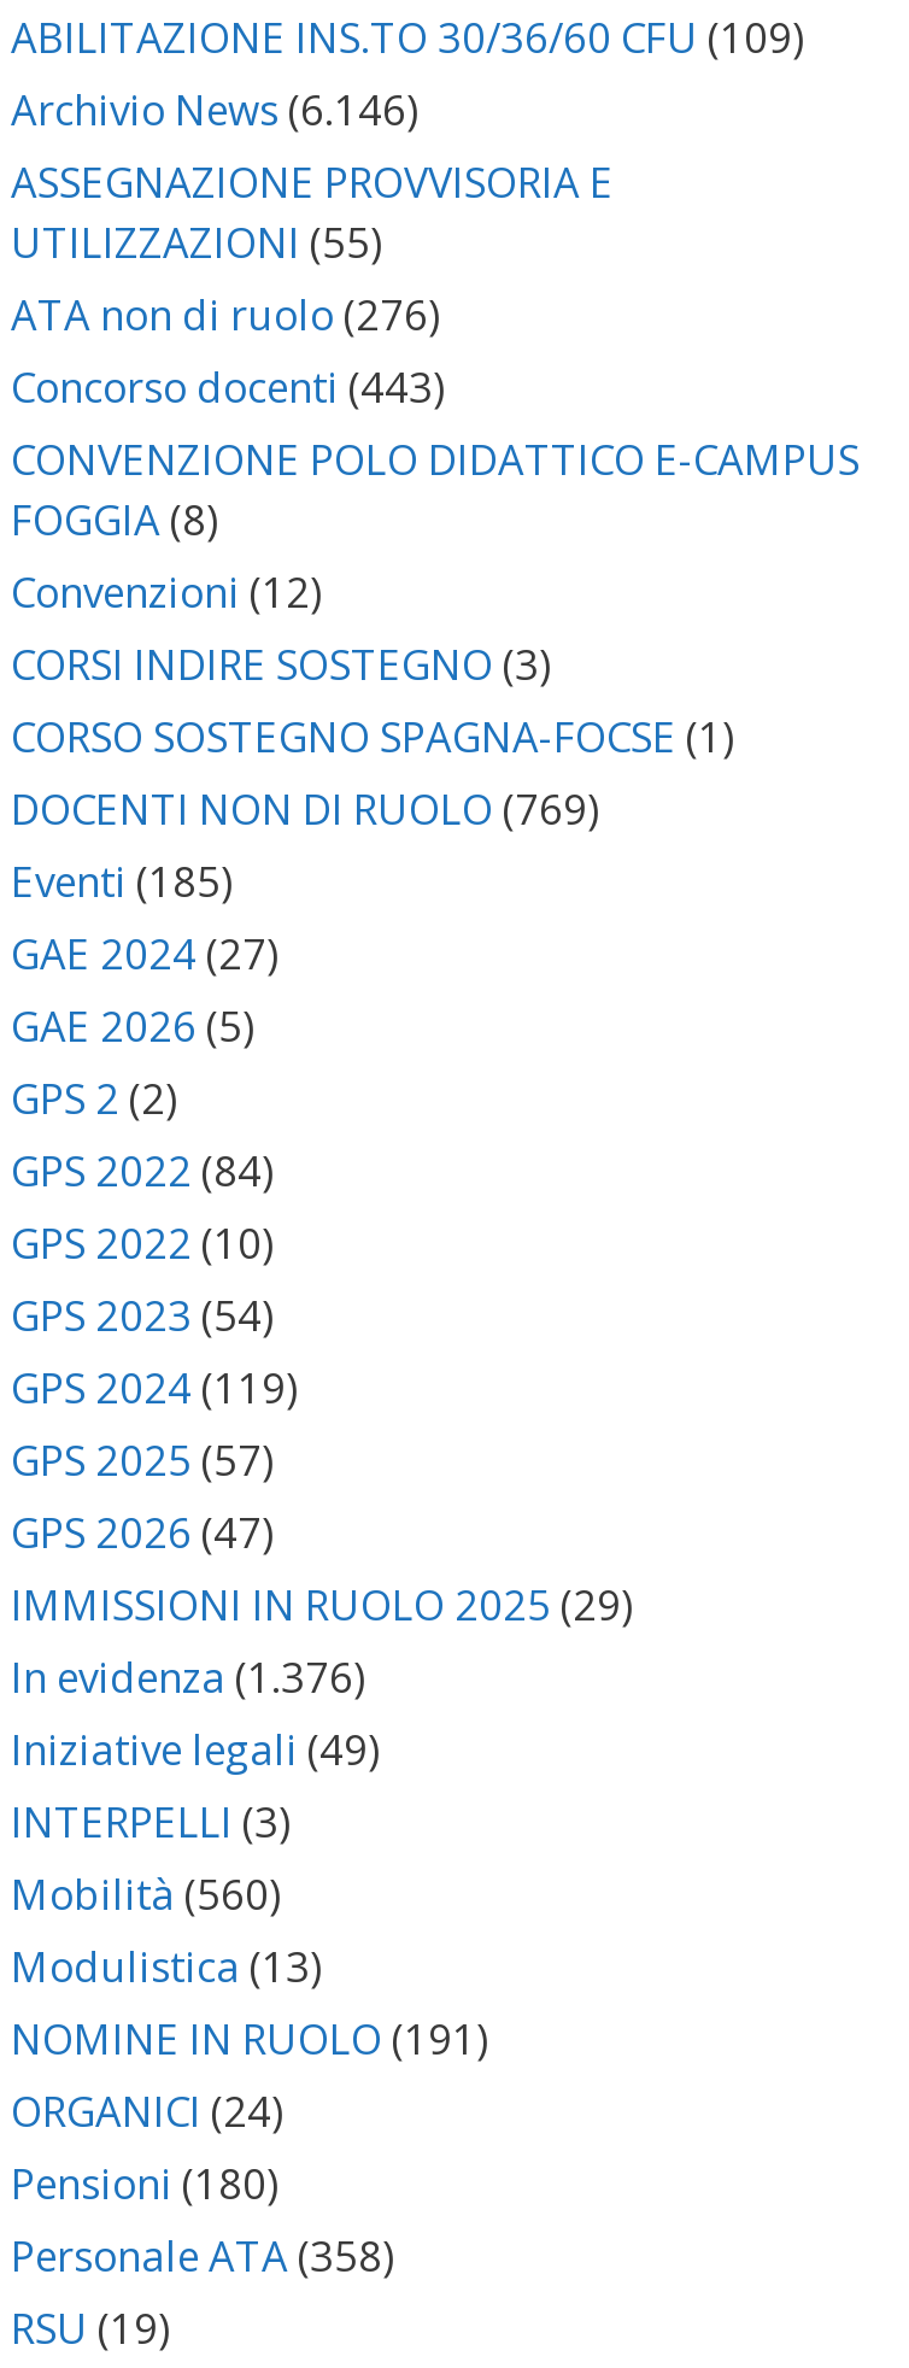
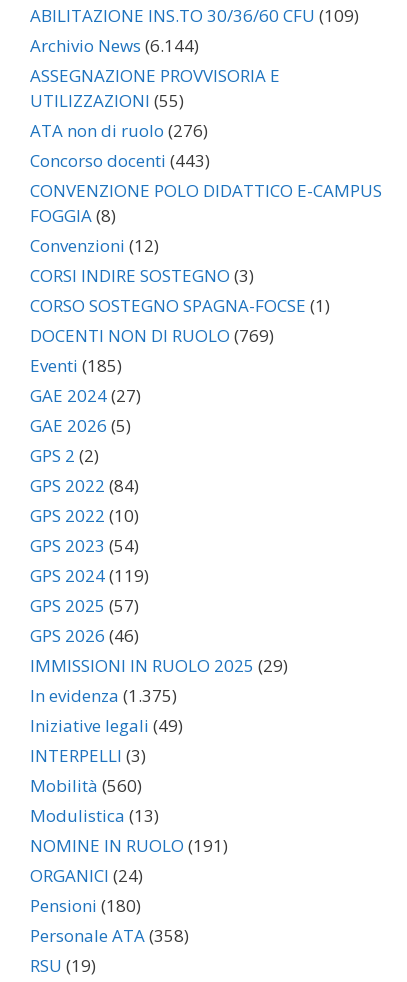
- Archivio News (6.146)
+ Archivio News (6.144)

- GPS 2026 (47)
+ GPS 2026 (46)

- In evidenza (1.376)
+ In evidenza (1.375)
